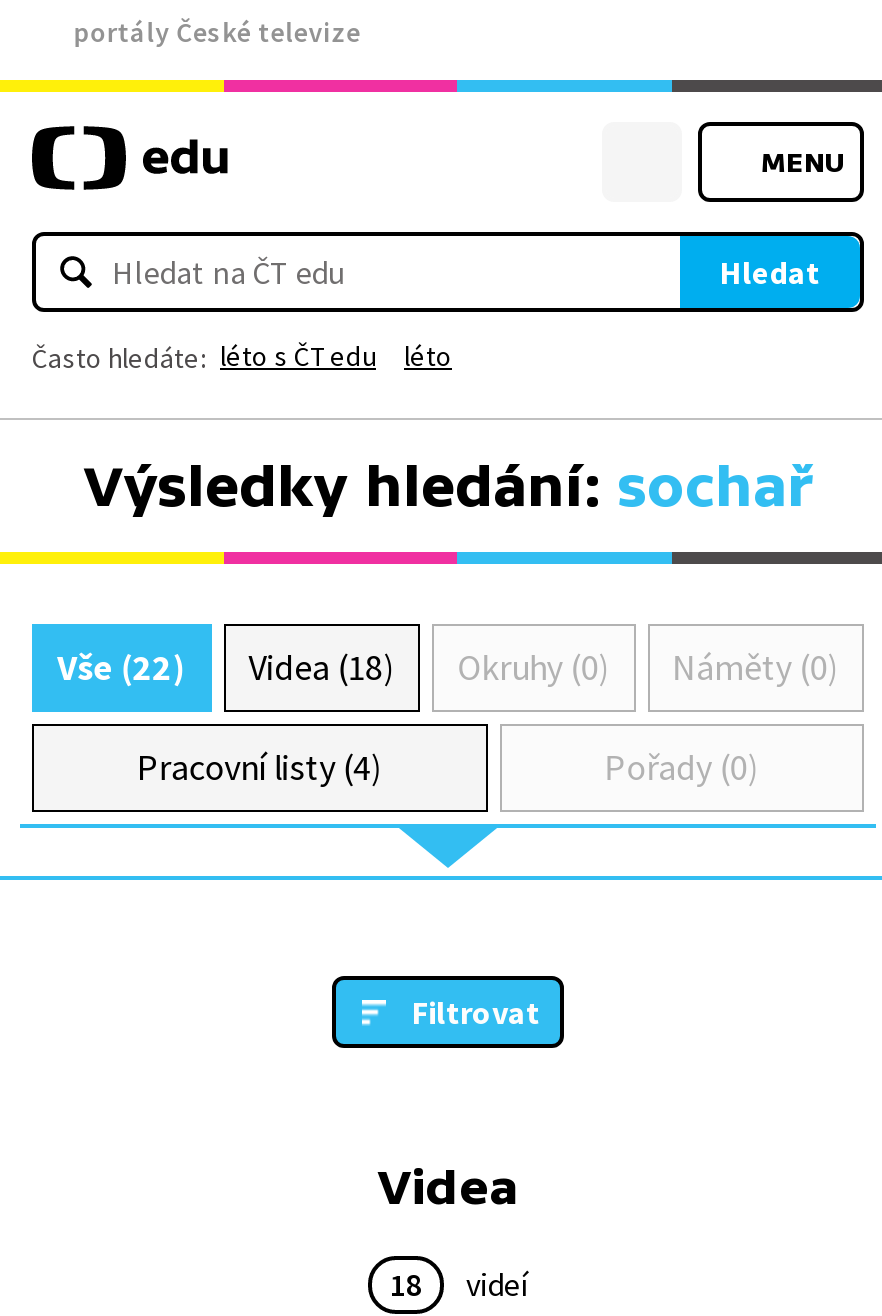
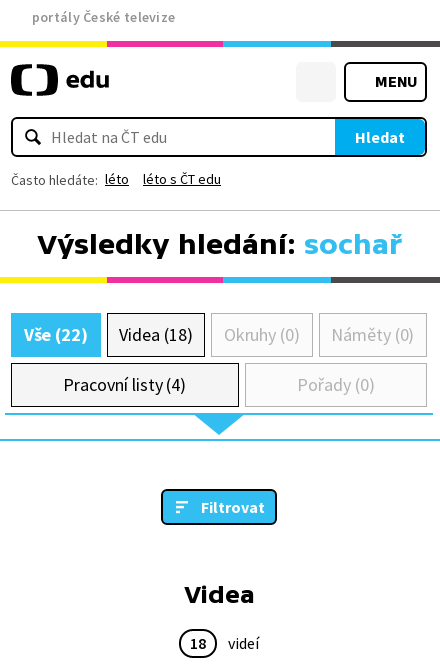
- Často hledáte: léto s ČT edu
- léto
+ Často hledáte: léto
+ léto s ČT edu
